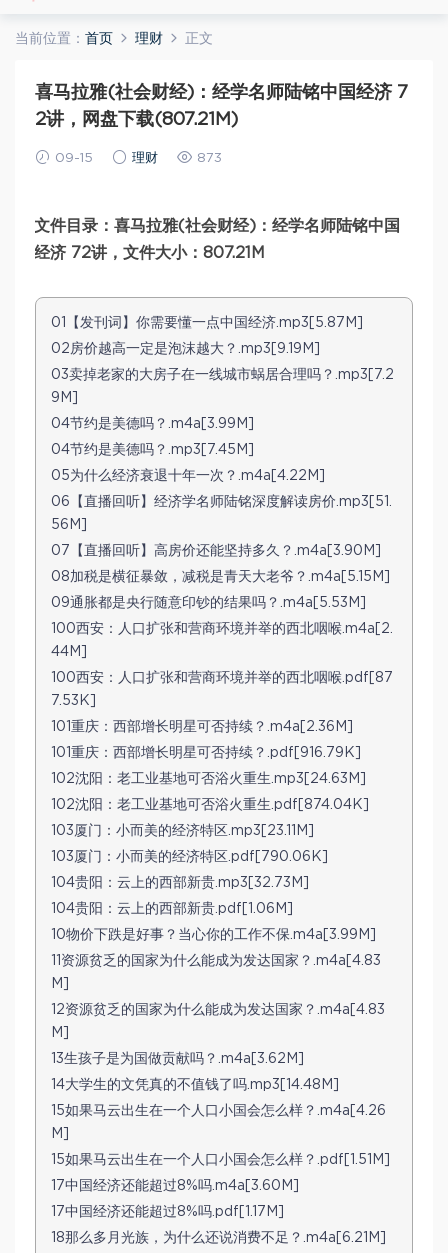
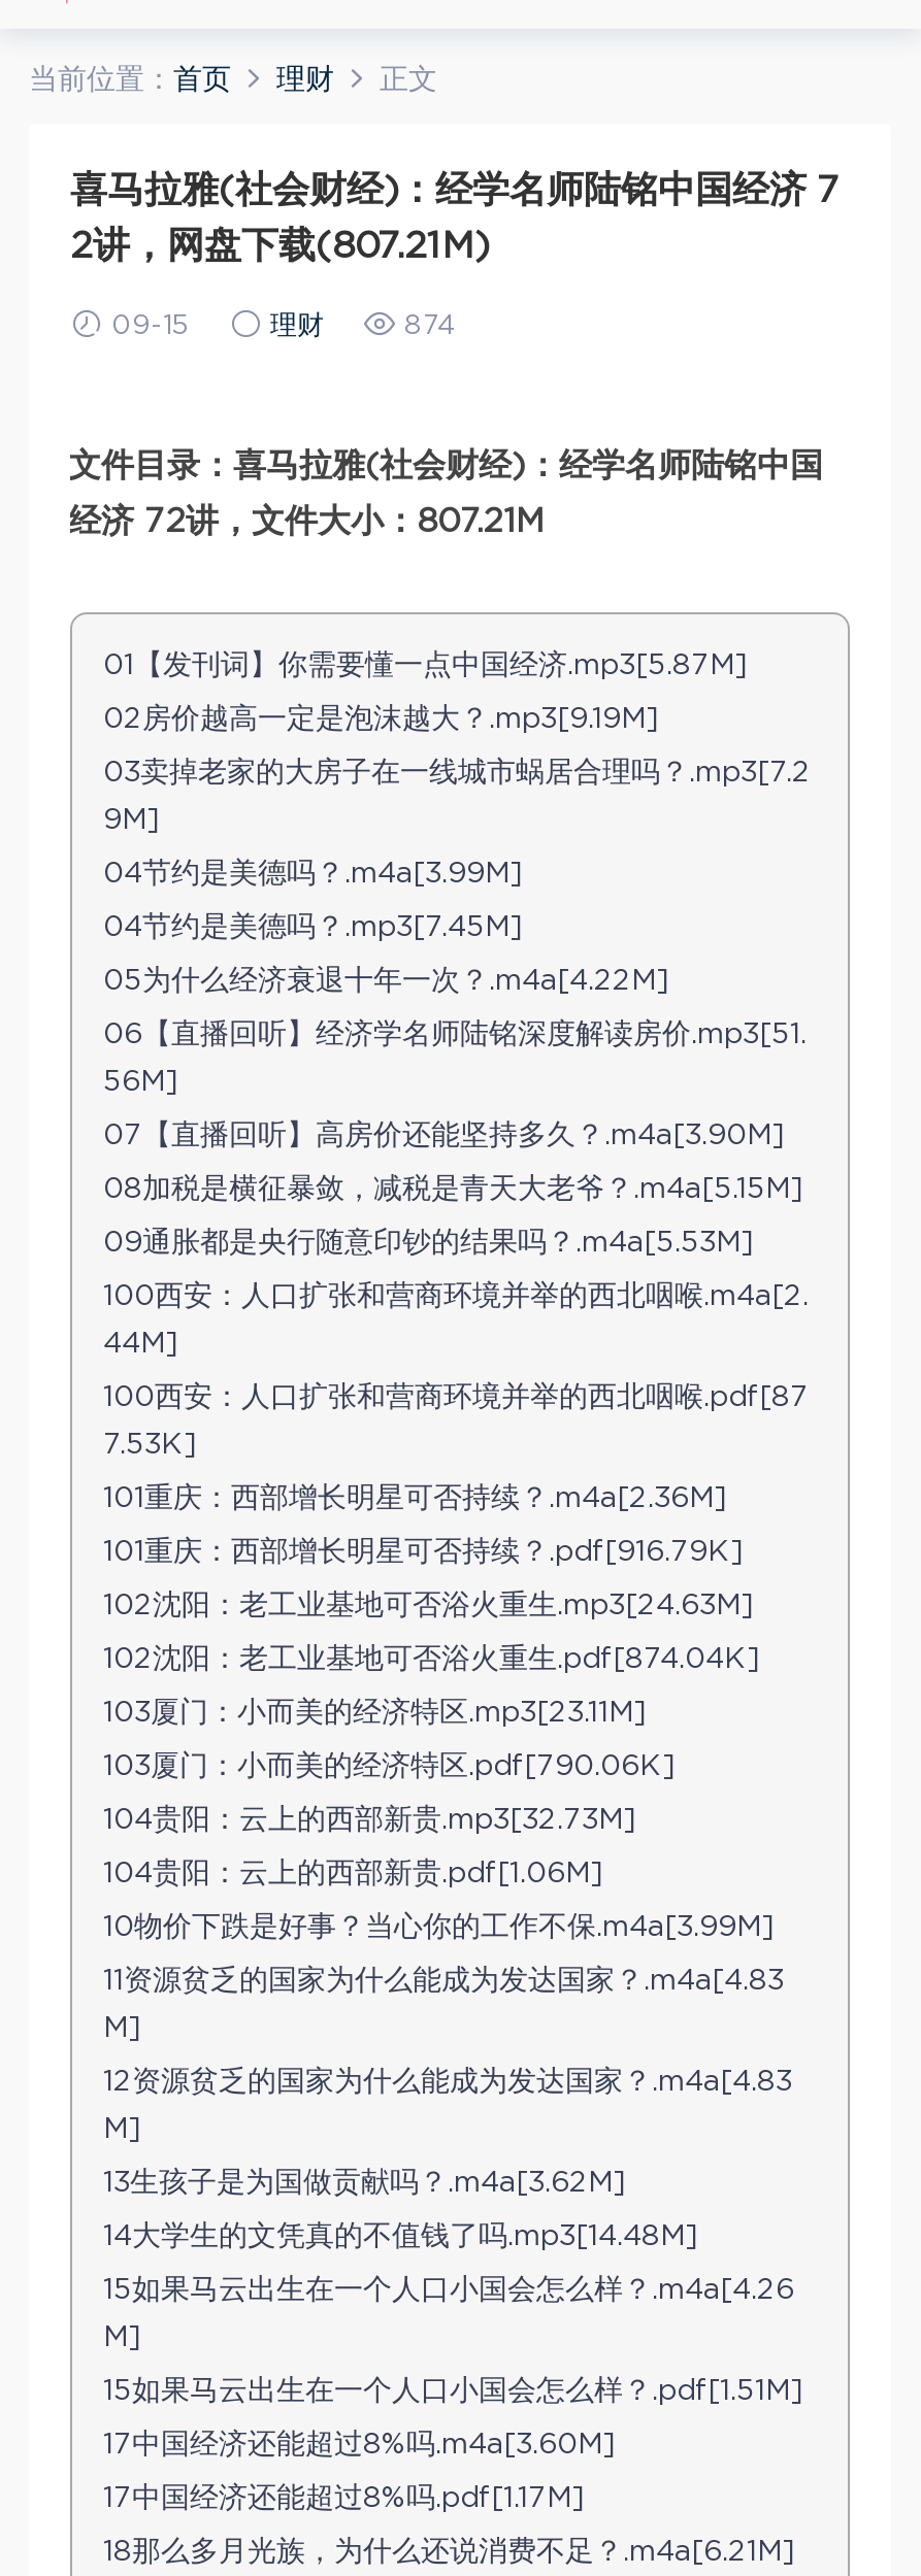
- 873
+ 874
